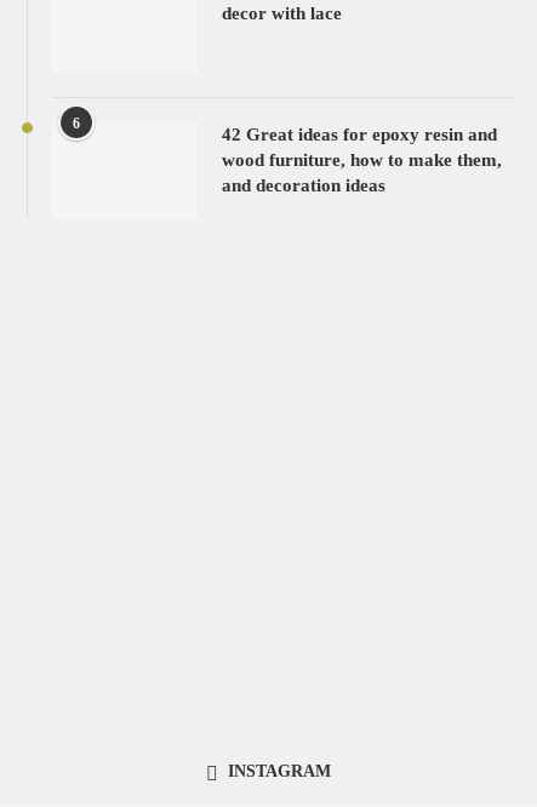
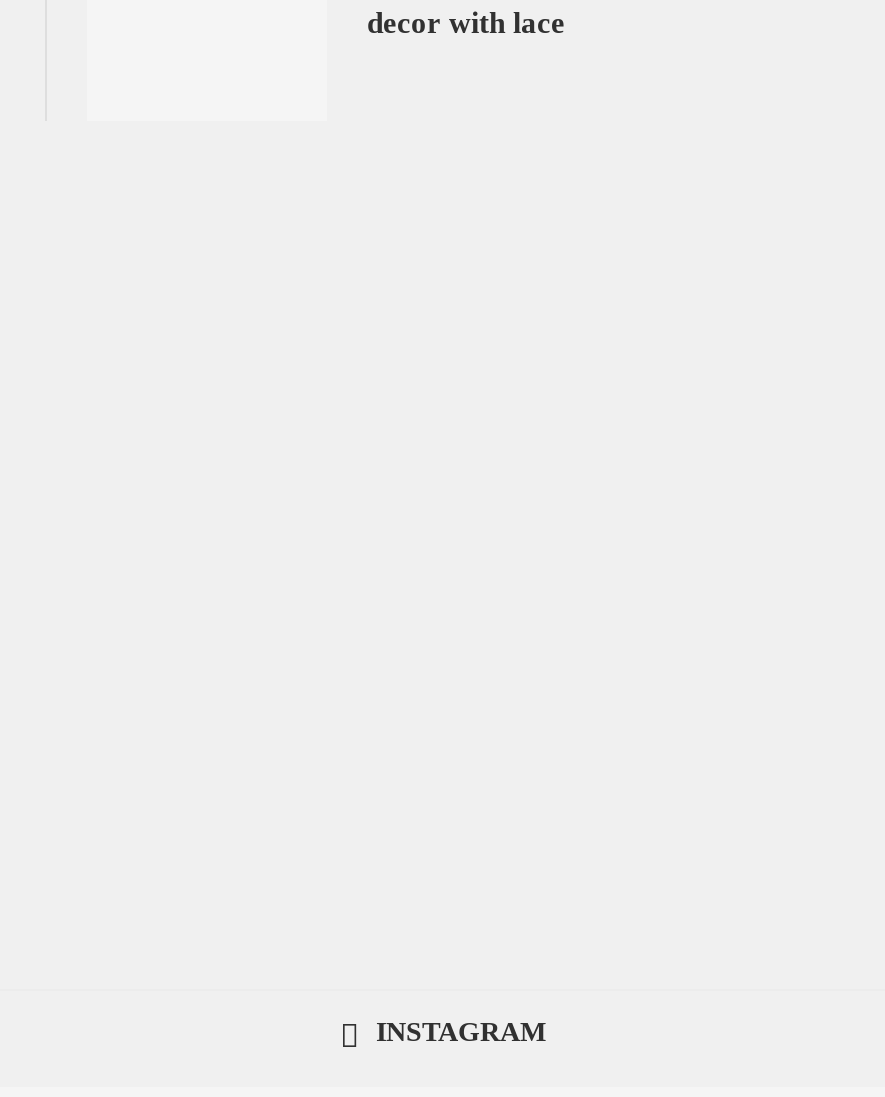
- 6
- 42 Great ideas for epoxy resin and
- wood furniture, how to make them,
- and decoration ideas
